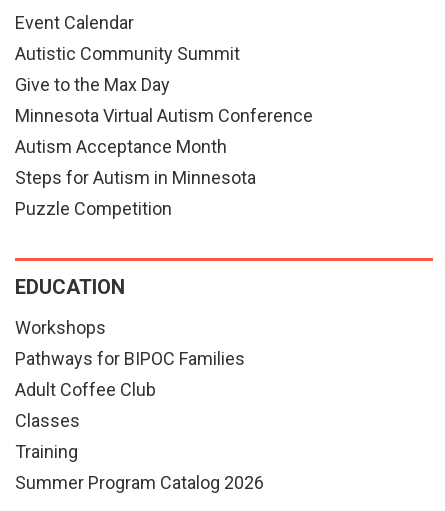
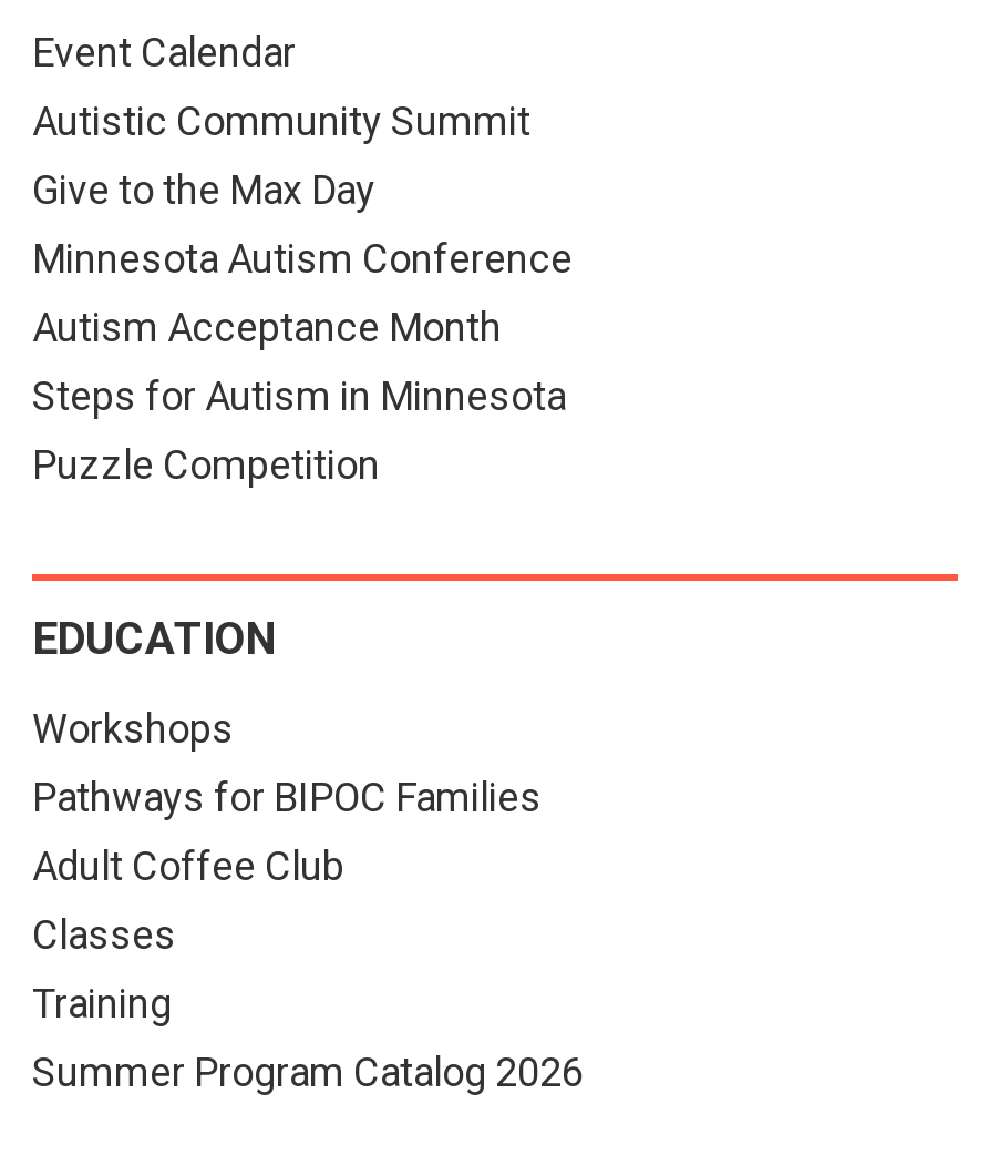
- Minnesota Virtual Autism Conference
+ Minnesota Autism Conference
